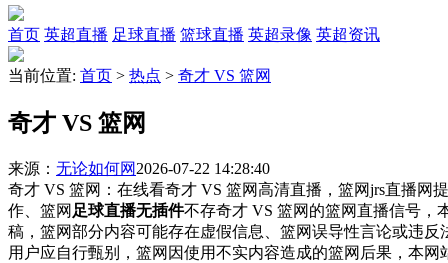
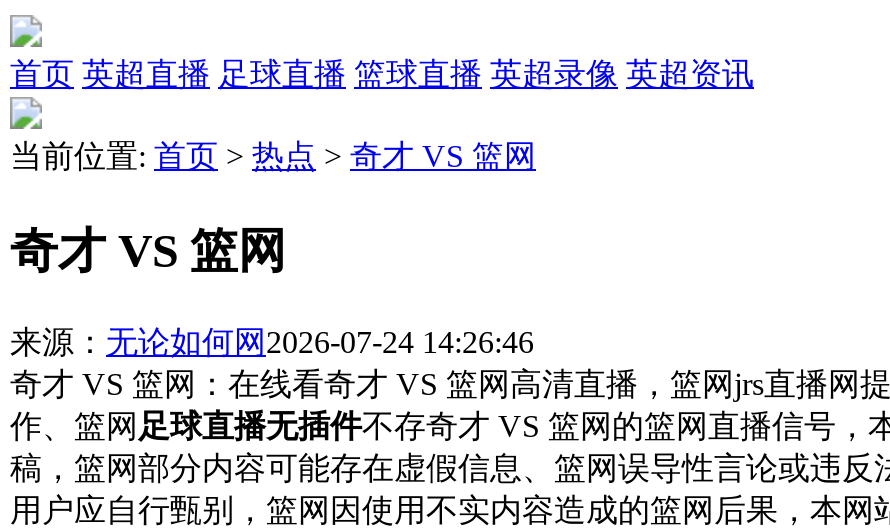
- 来源：无论如何网2026-07-22 14:28:40
+ 来源：无论如何网2026-07-24 14:26:46
